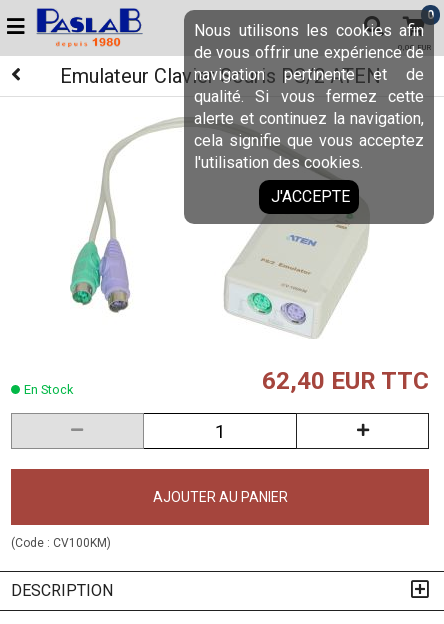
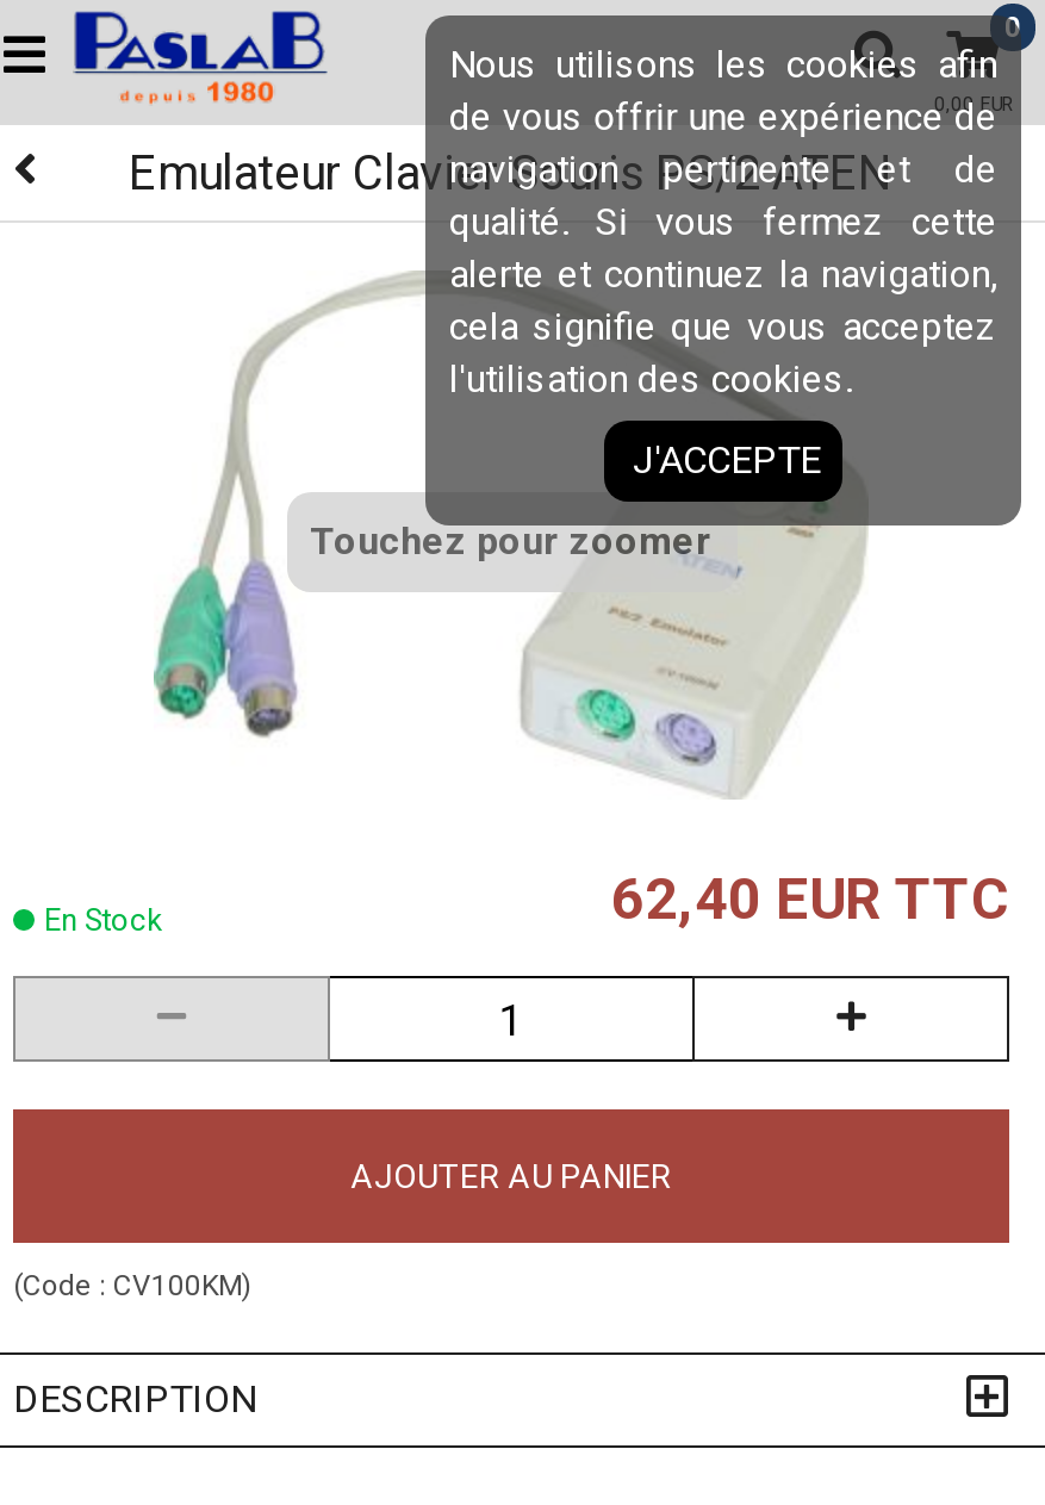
+ Touchez pour zoomer
